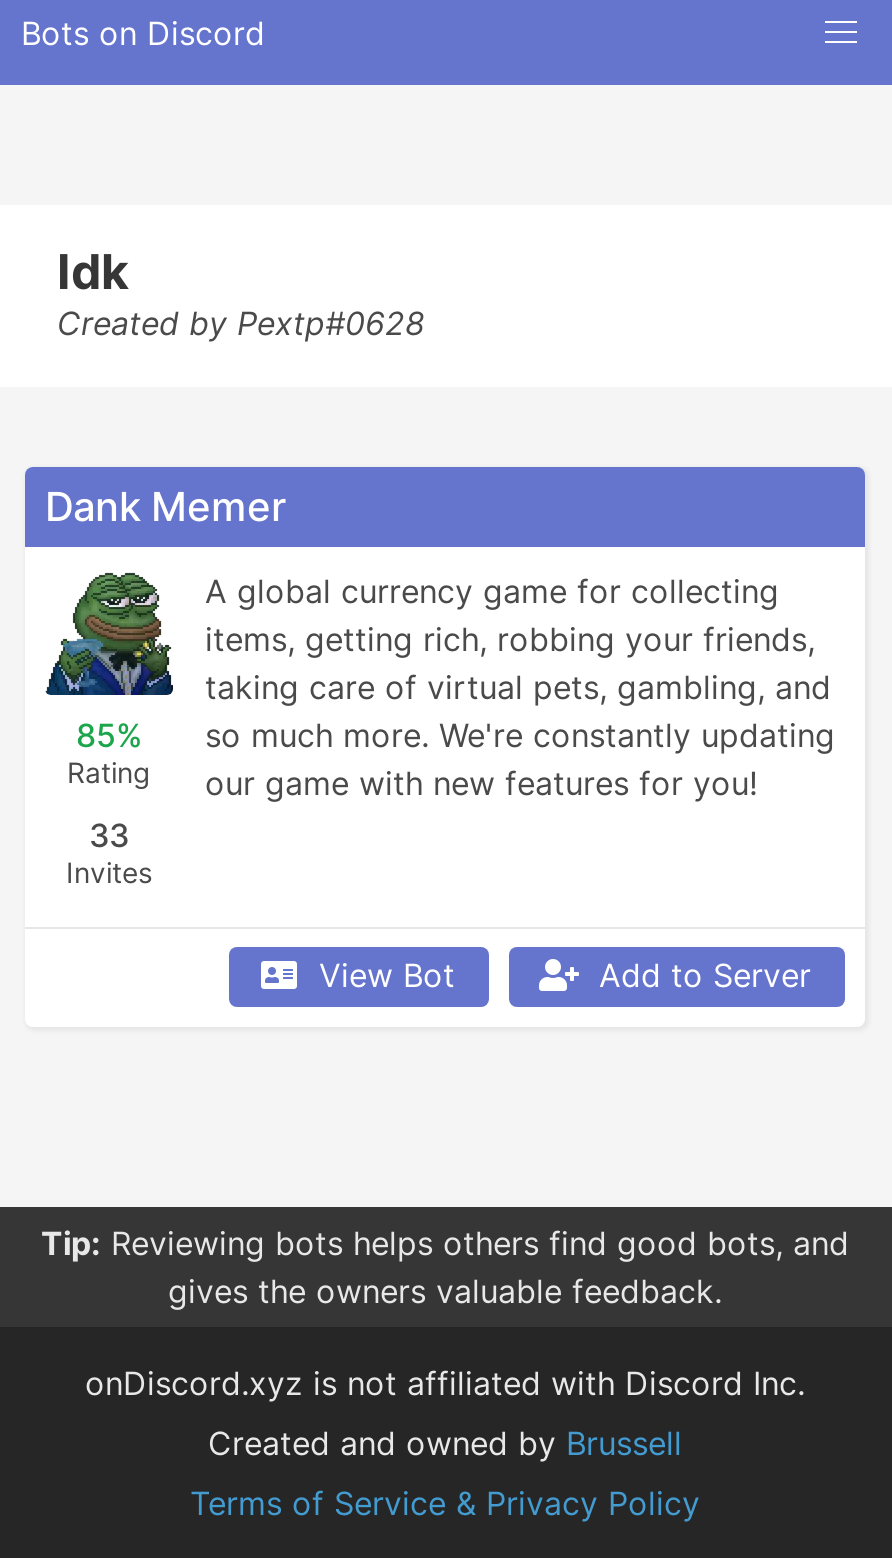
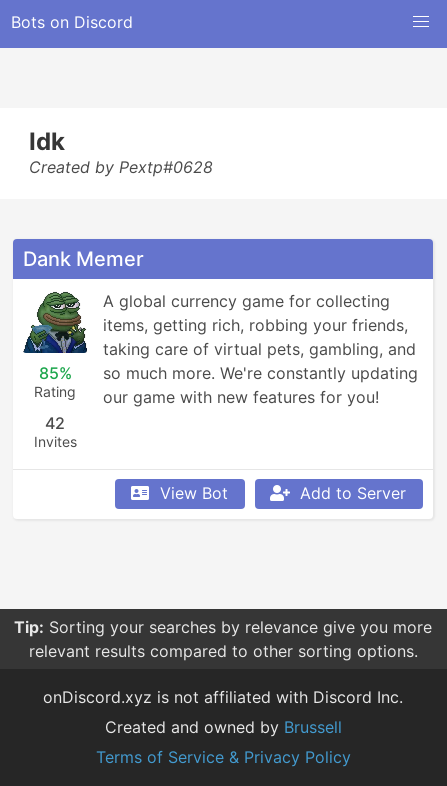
- 33
+ 42

- Tip: Reviewing bots helps others find good bots, and
- gives the owners valuable feedback.
+ Tip: Sorting your searches by relevance give you more
+ relevant results compared to other sorting options.
